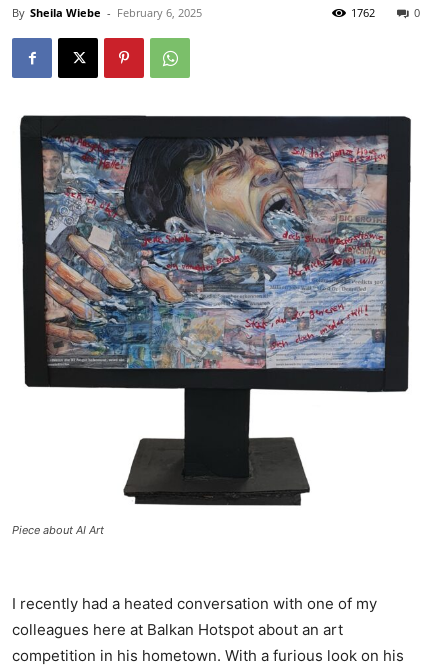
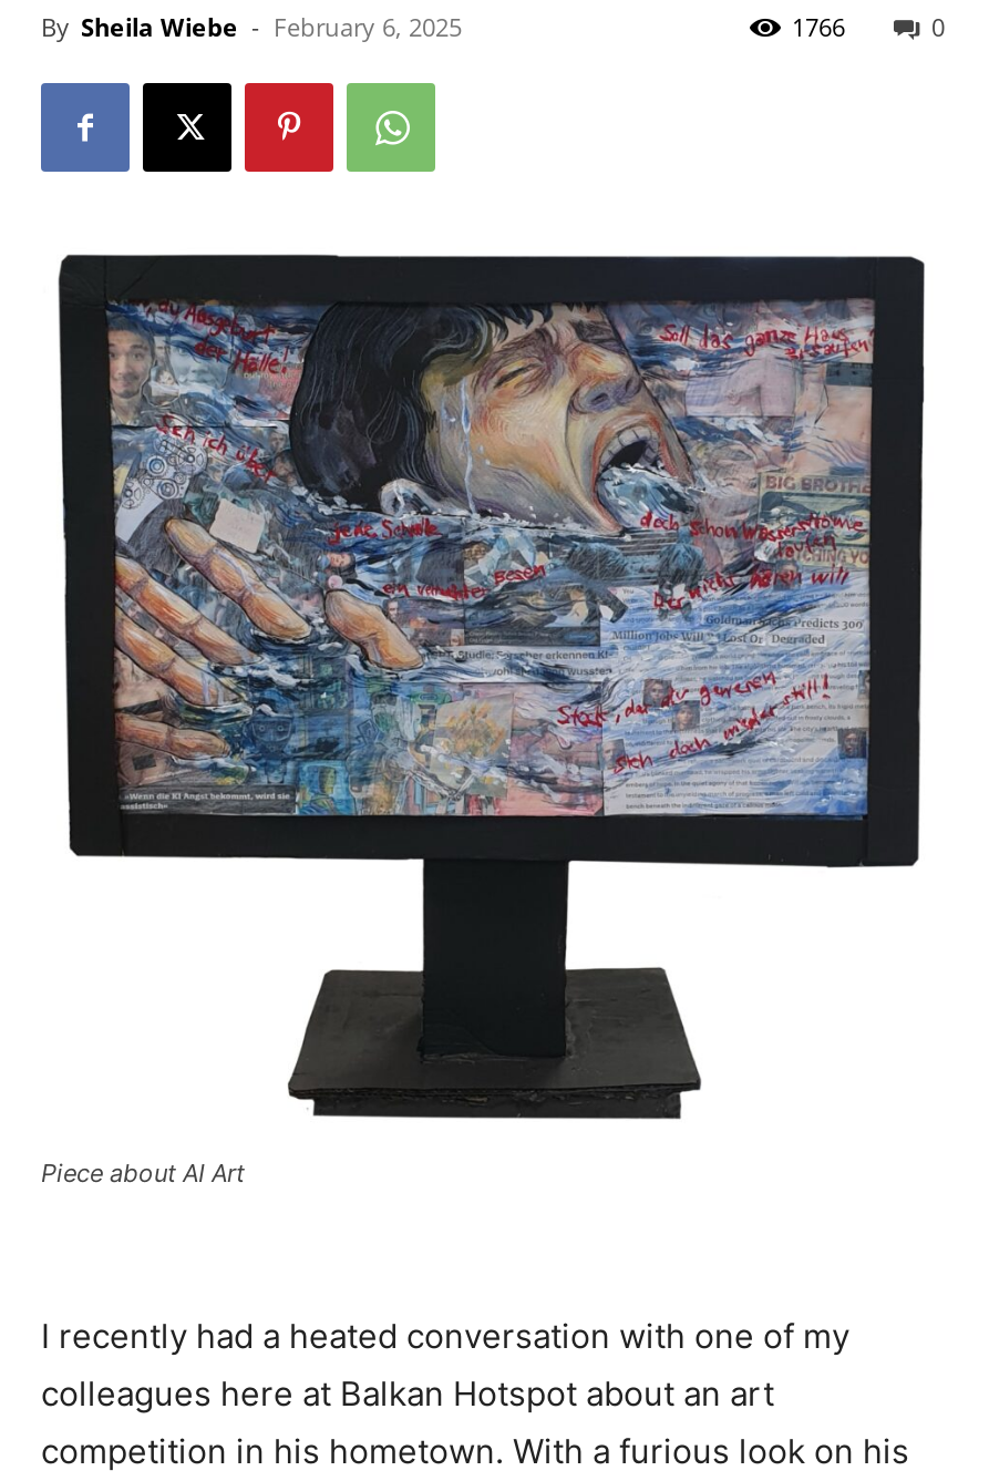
- 1762
+ 1766
